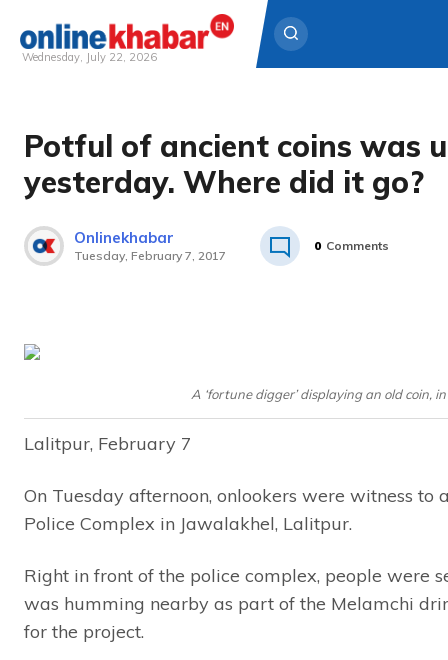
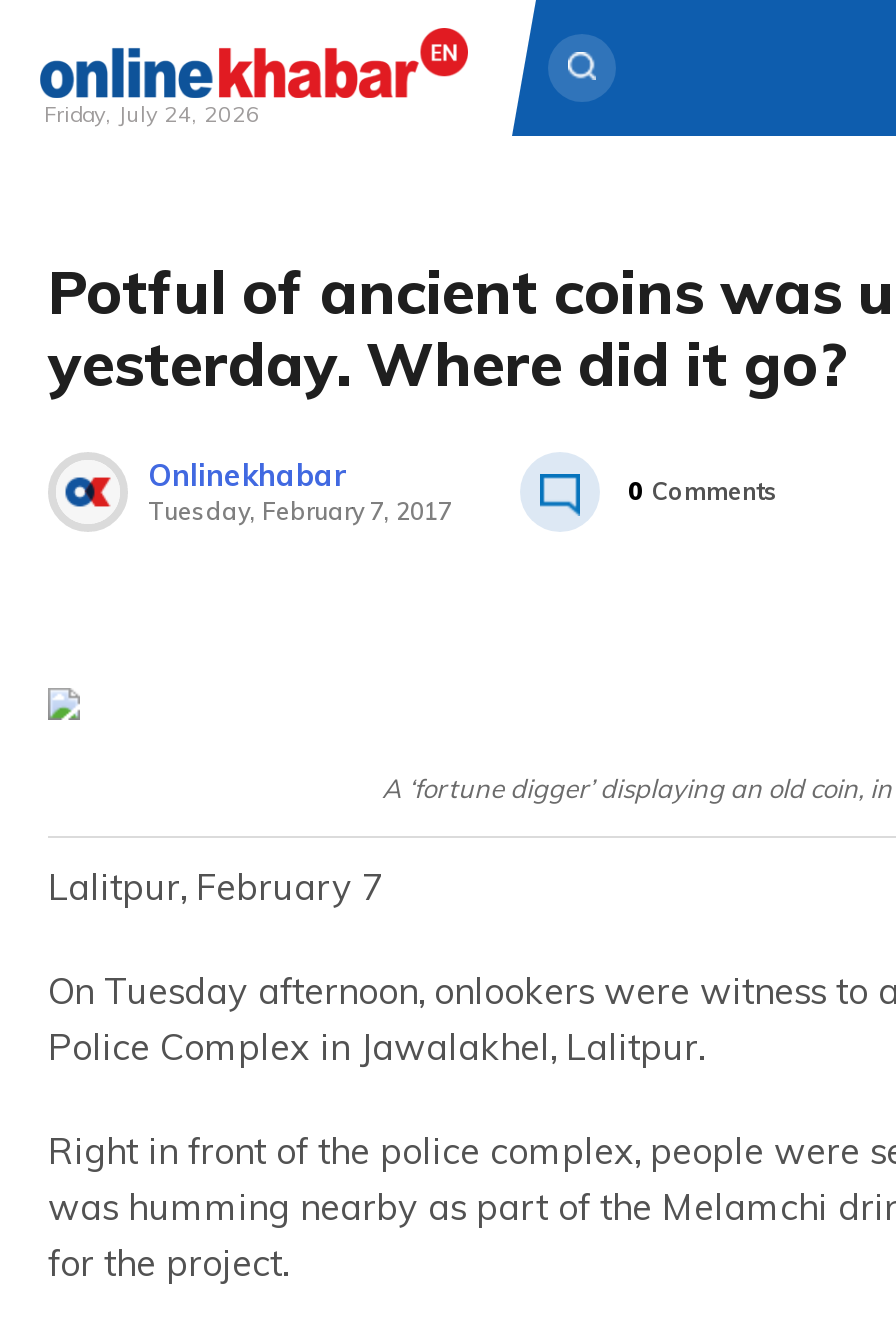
- Wednesday, July 22, 2026
+ Friday, July 24, 2026
